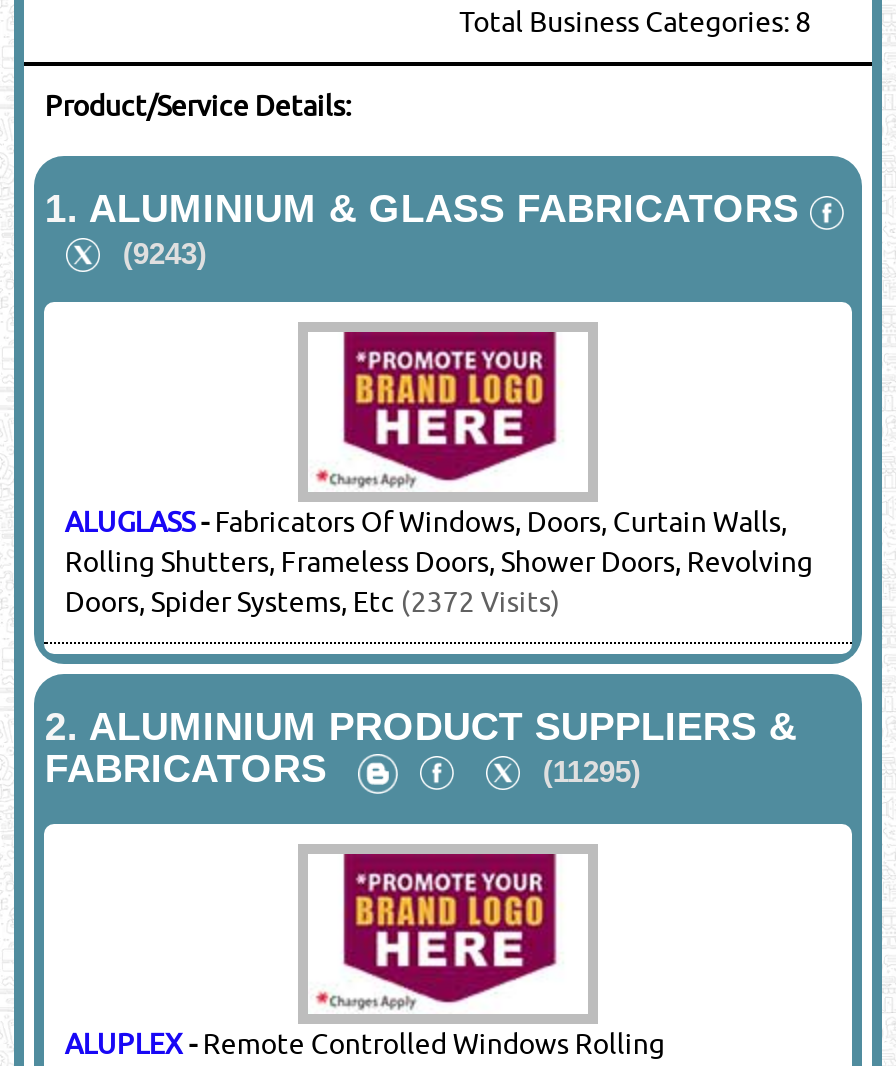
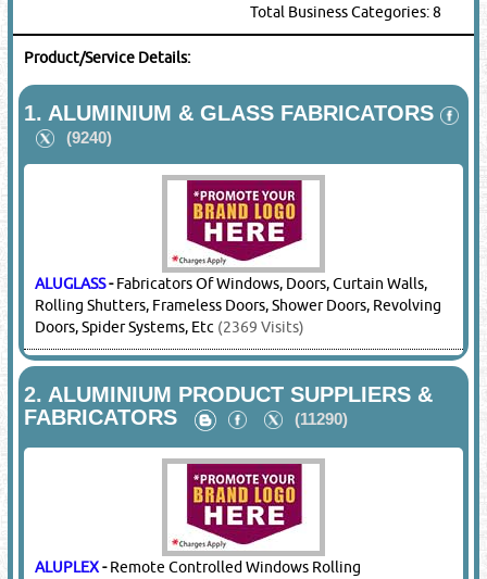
- (9243)
+ (9240)

- Doors, Spider Systems, Etc (2372 Visits)
+ Doors, Spider Systems, Etc (2369 Visits)

- (11295)
+ (11290)
